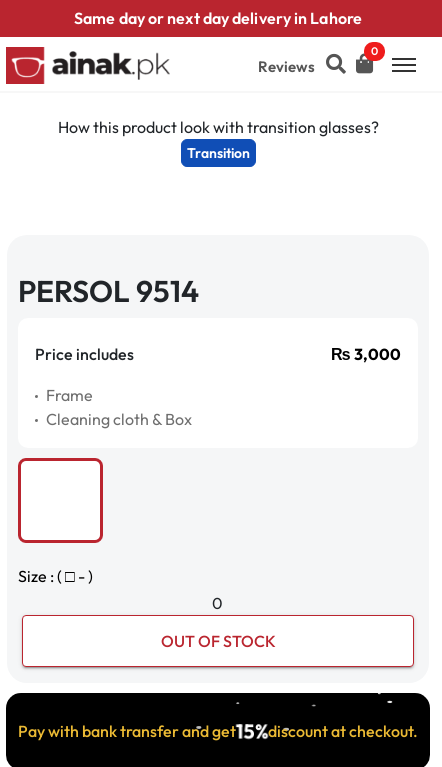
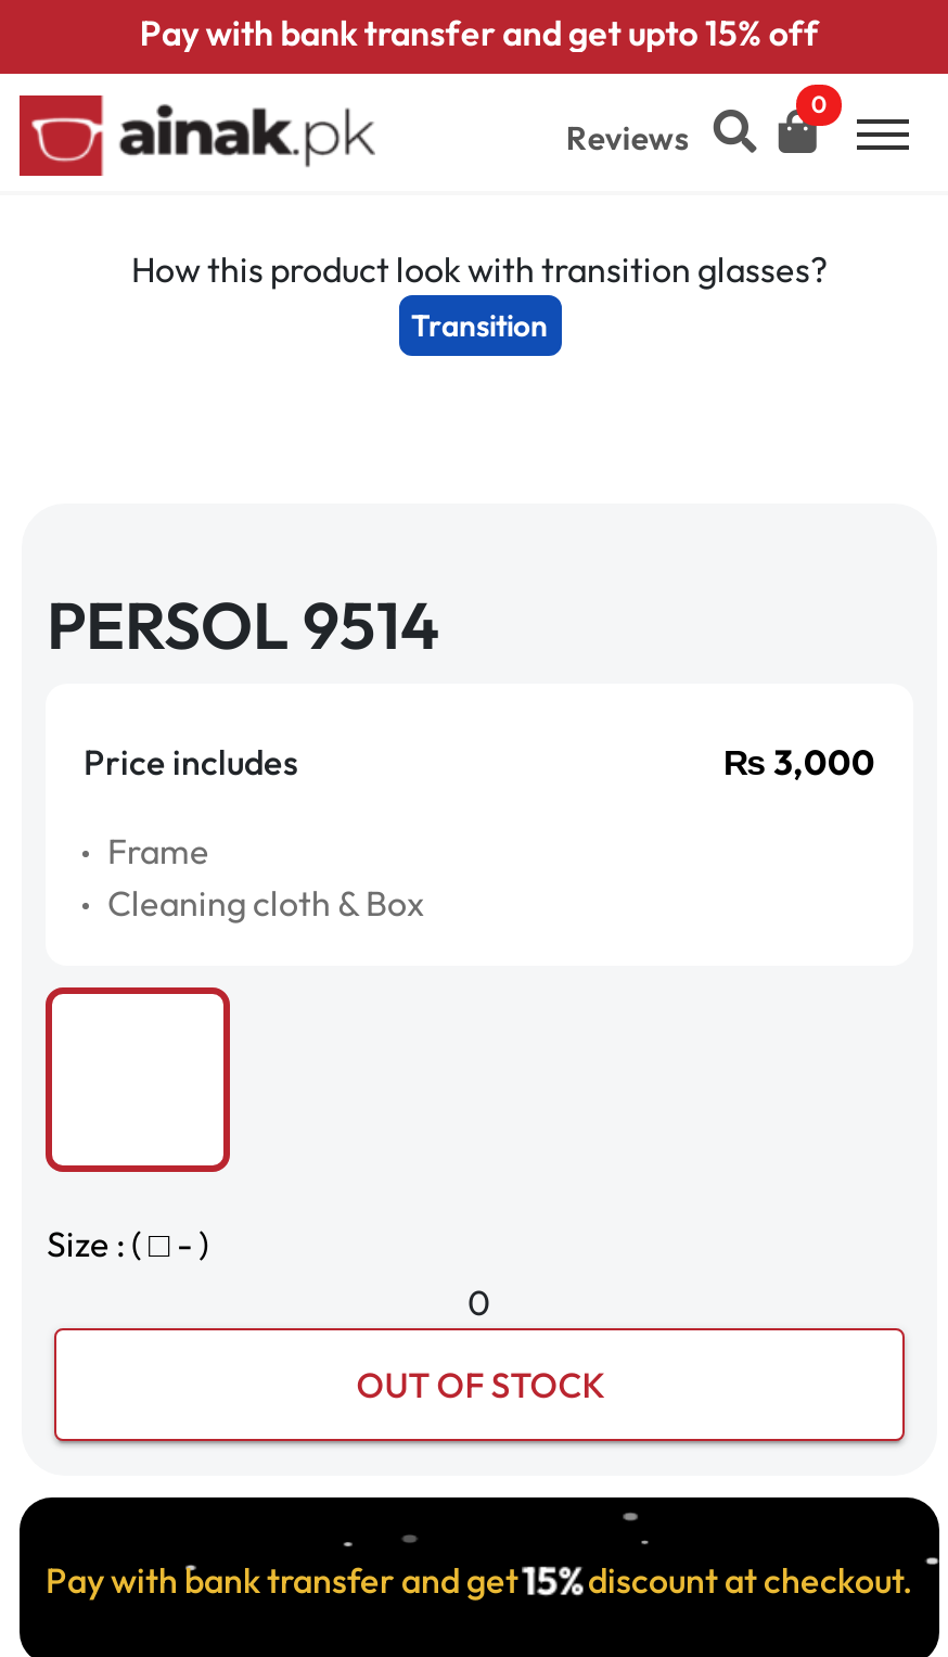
- Same day or next day delivery in Lahore
+ Pay with bank transfer and get upto 15% off
